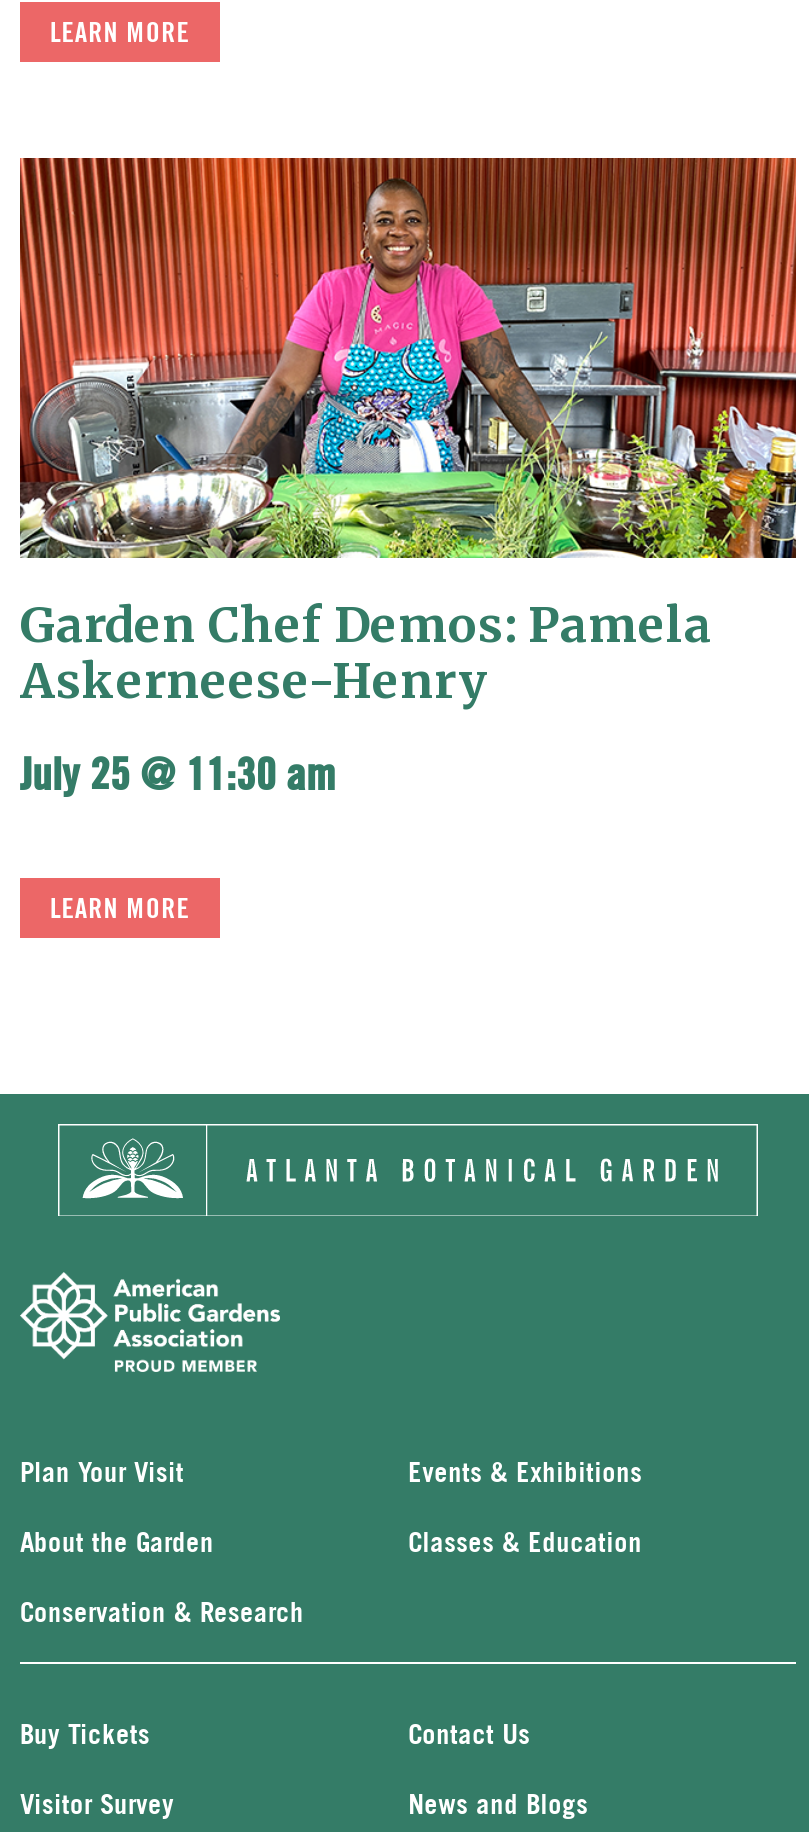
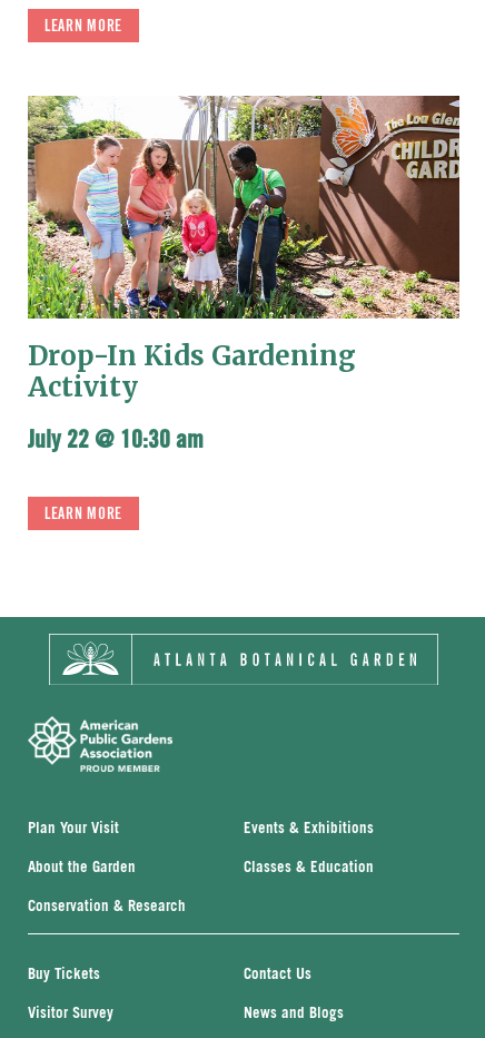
- [image]
- Garden Chef Demos: Pamela
- Askerneese-Henry
+ [image]
+ Drop-In Kids Gardening
+ Activity

- July 25 @ 11:30 am
+ July 22 @ 10:30 am
